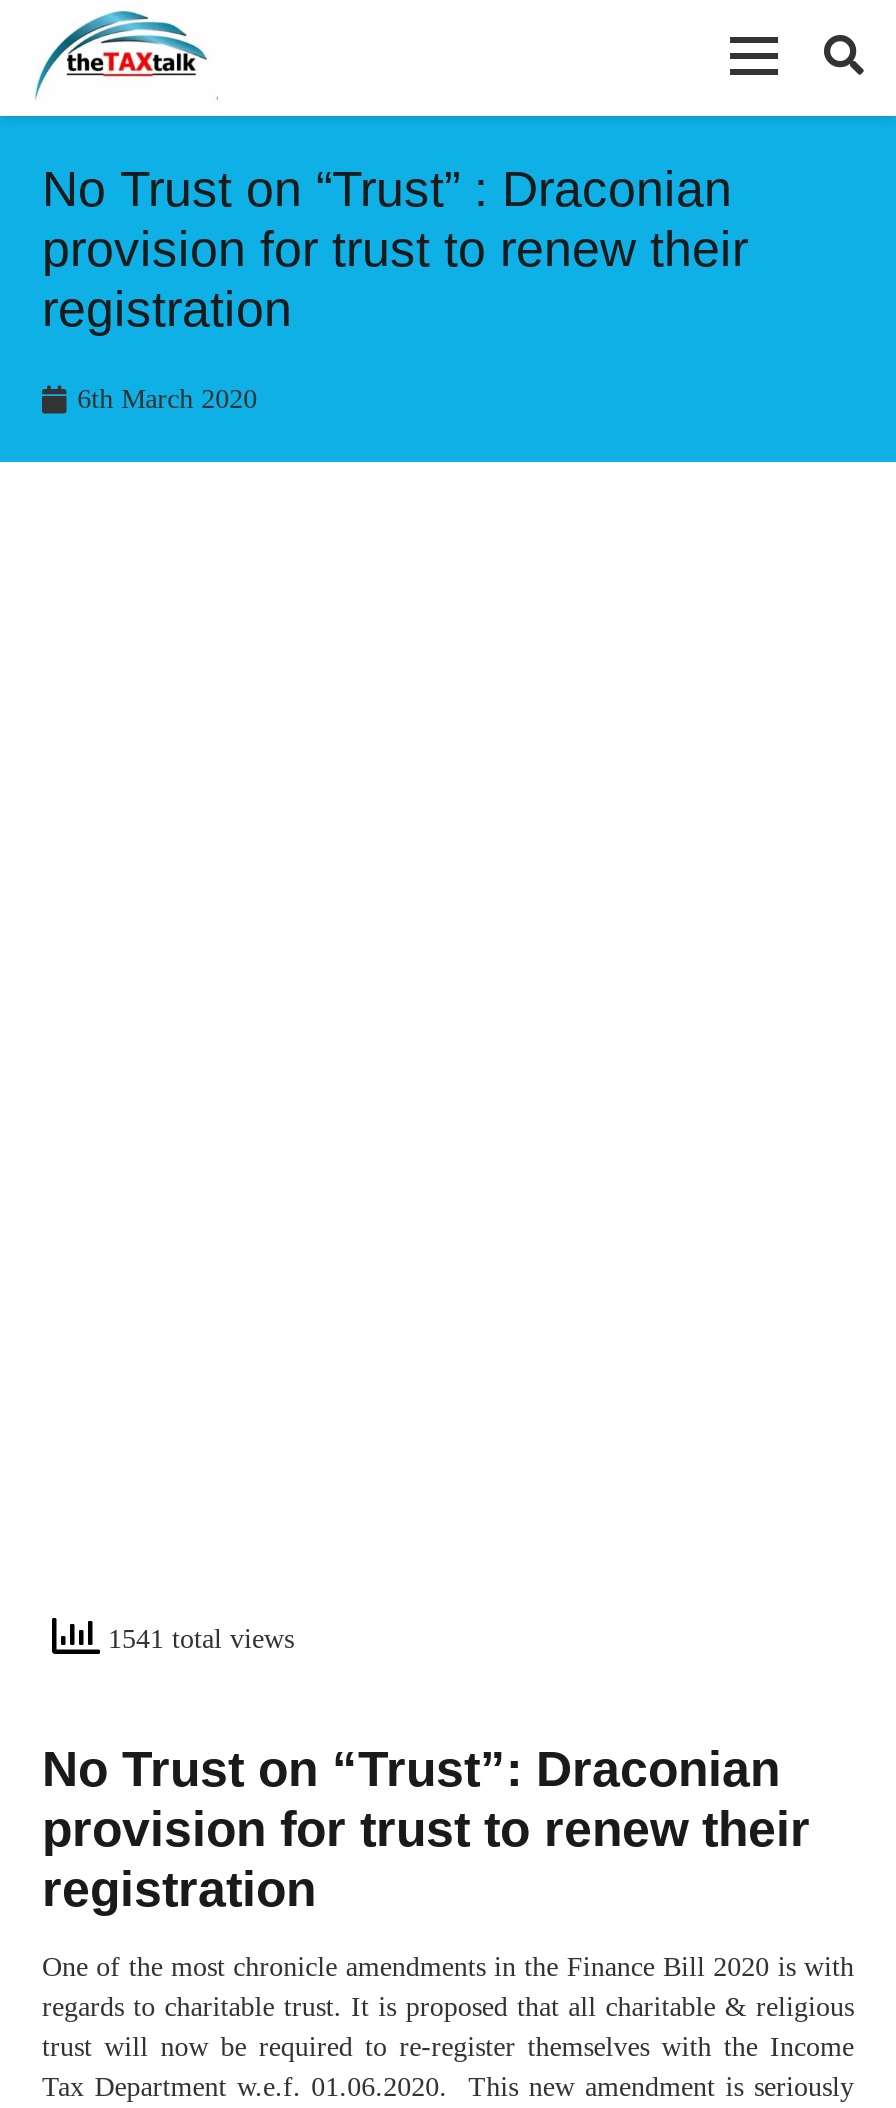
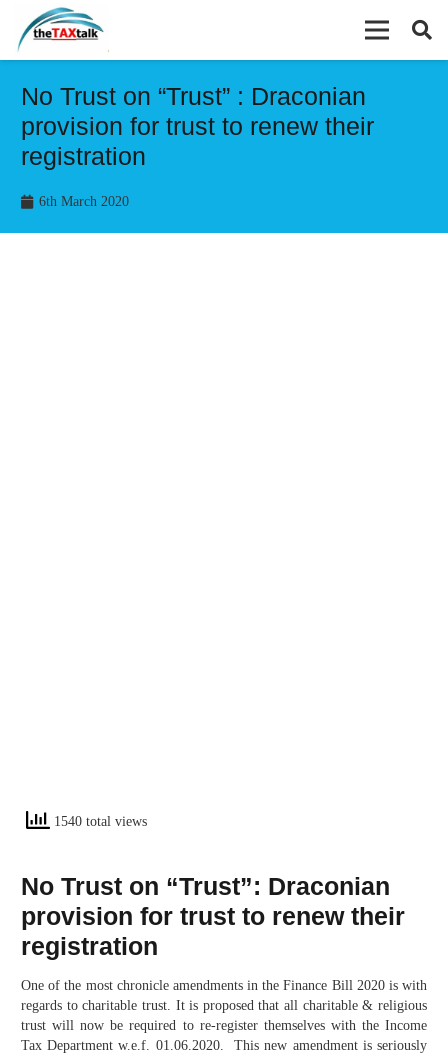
- 1541 total views
+ 1540 total views
